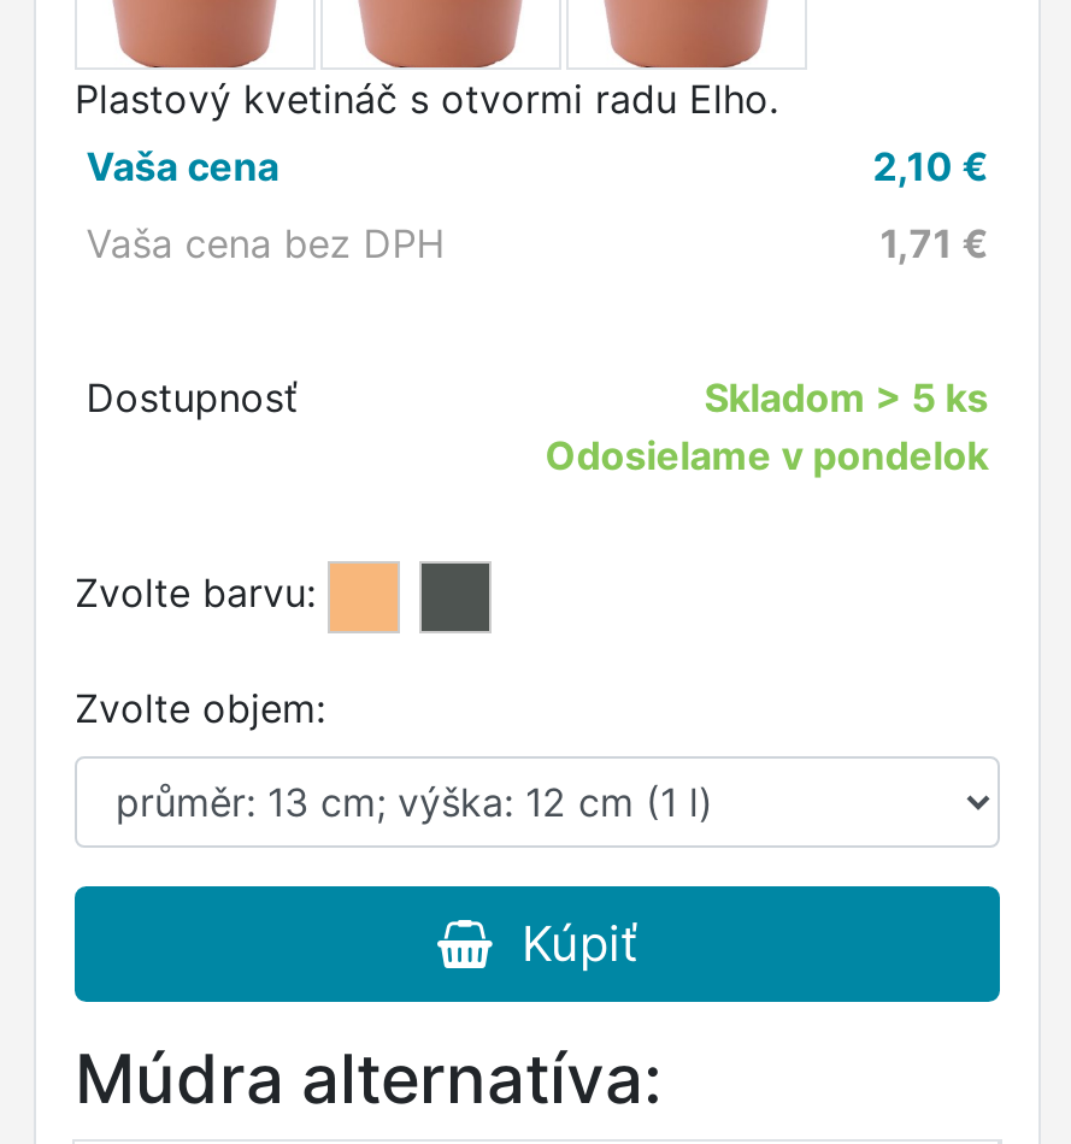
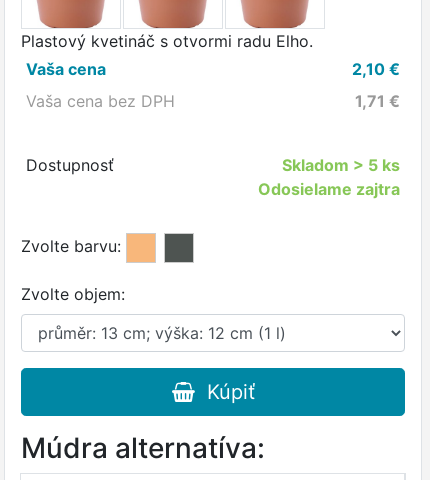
- Odosielame v pondelok
+ Odosielame zajtra
